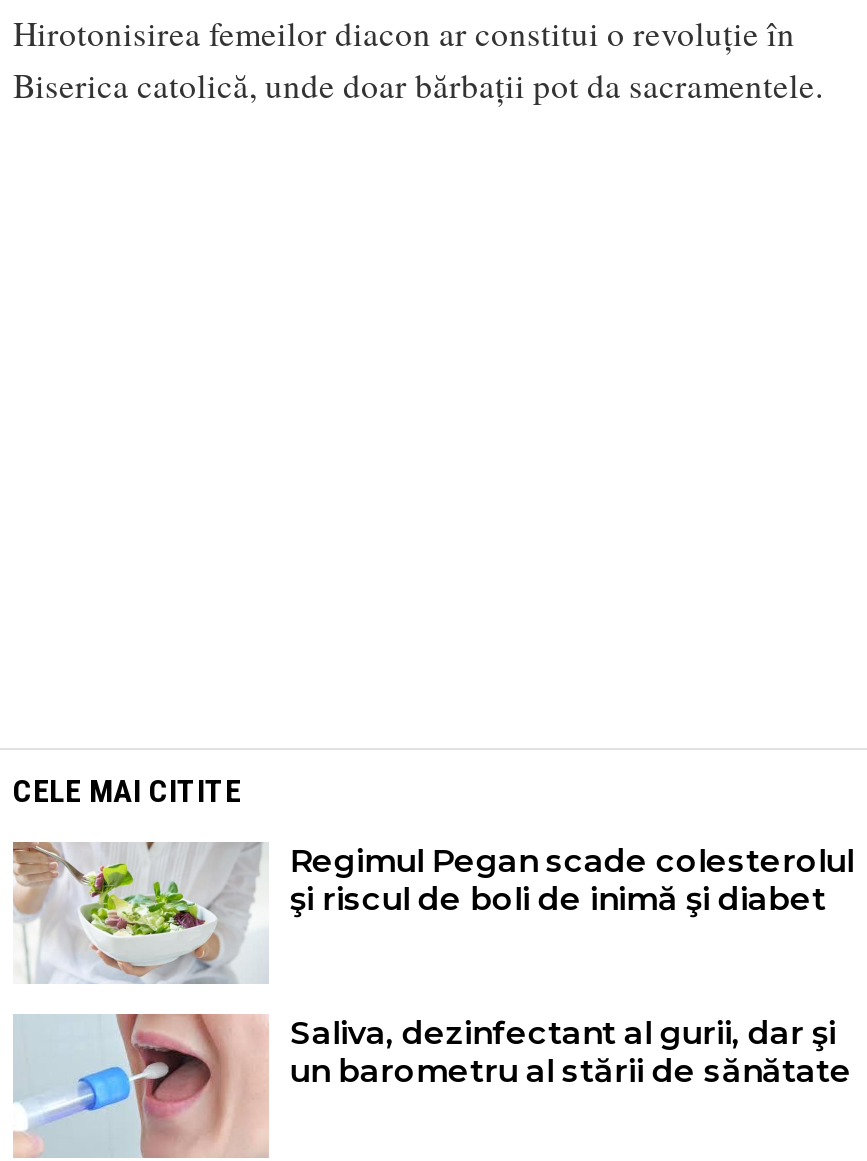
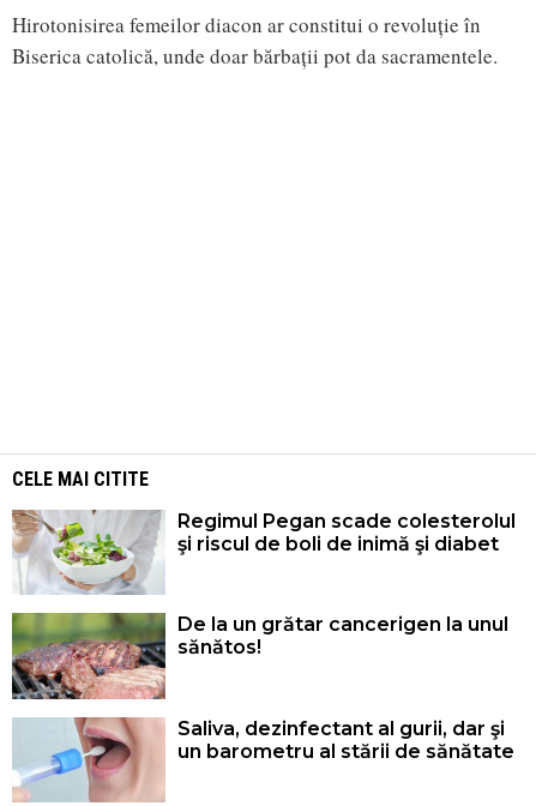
+ [image]
+ De la un grătar cancerigen la unul
+ sănătos!
